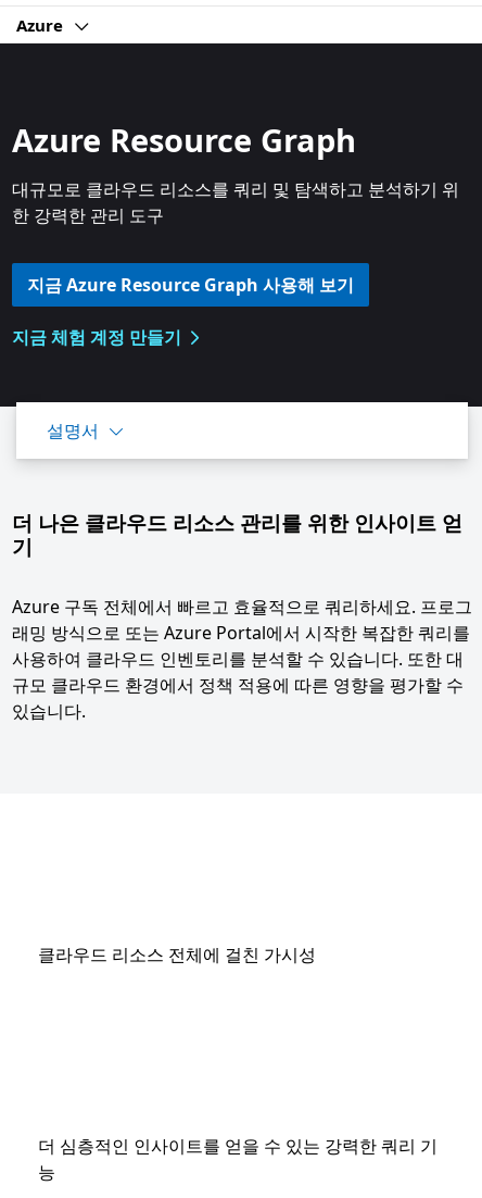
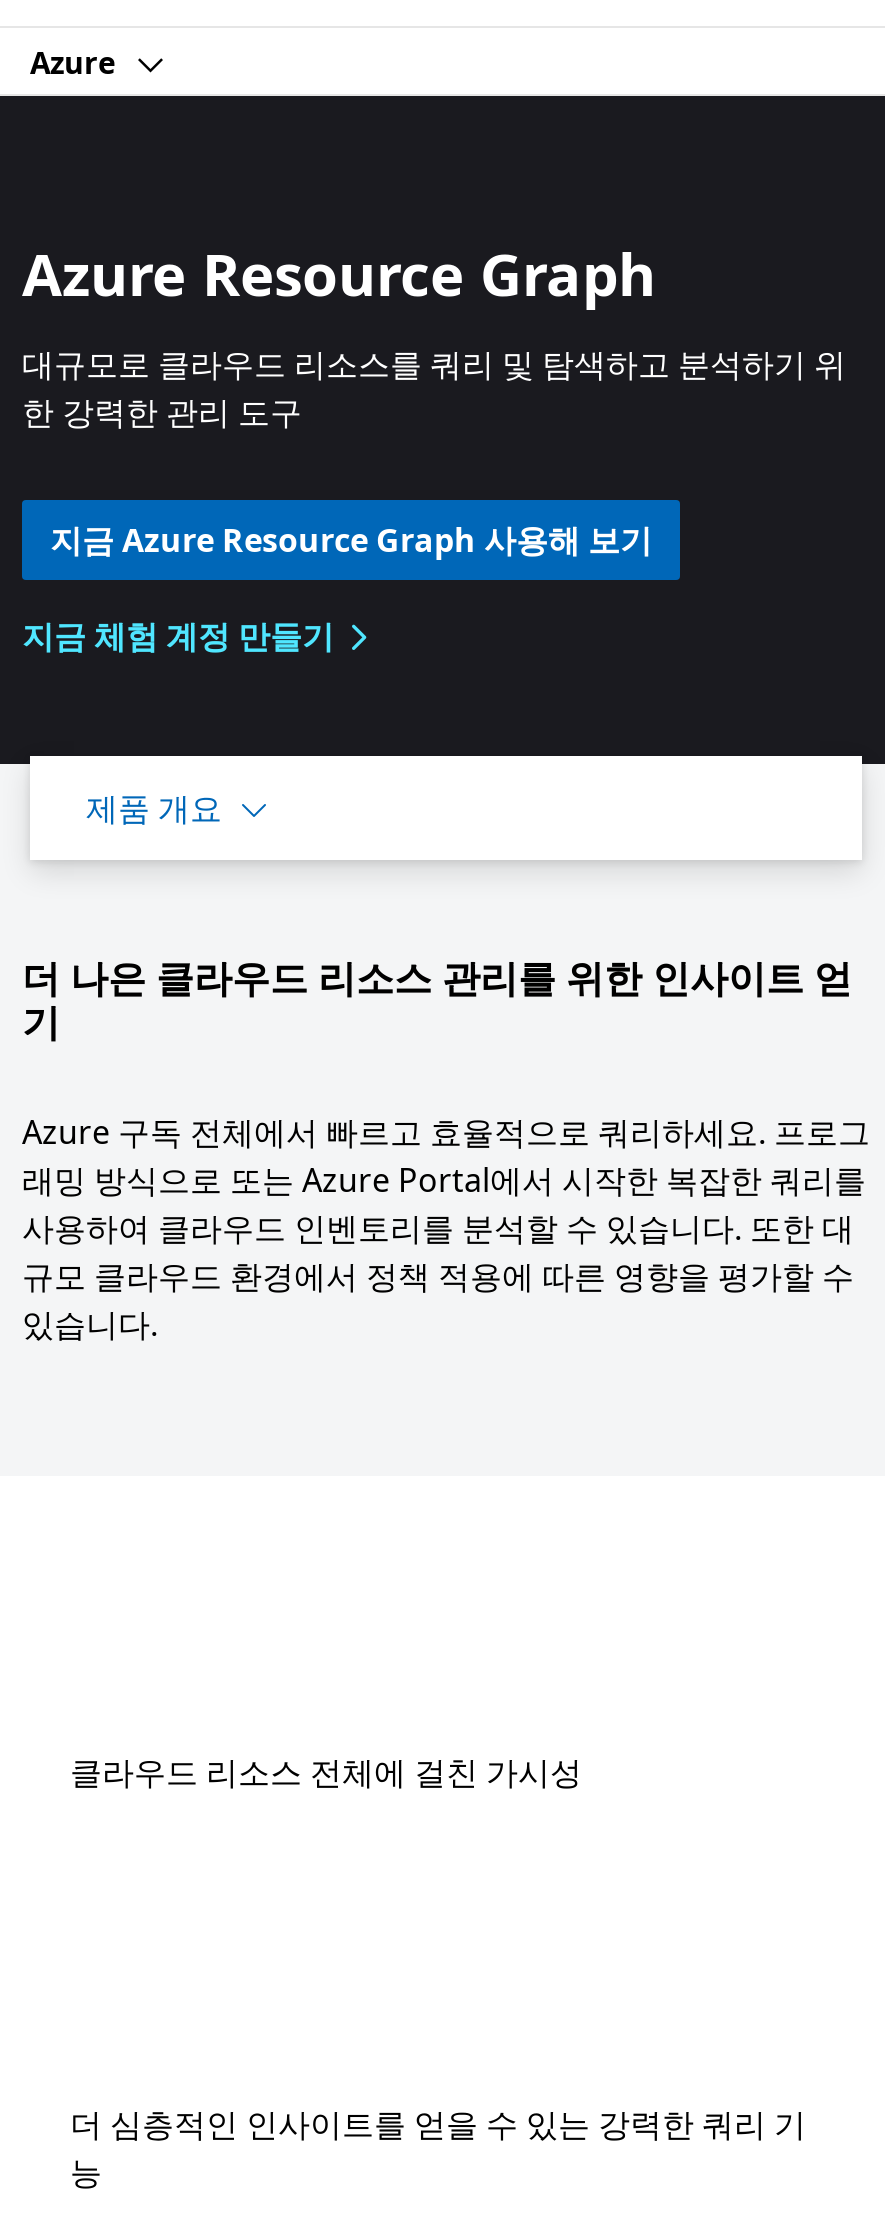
- 설명서
+ 제품 개요
